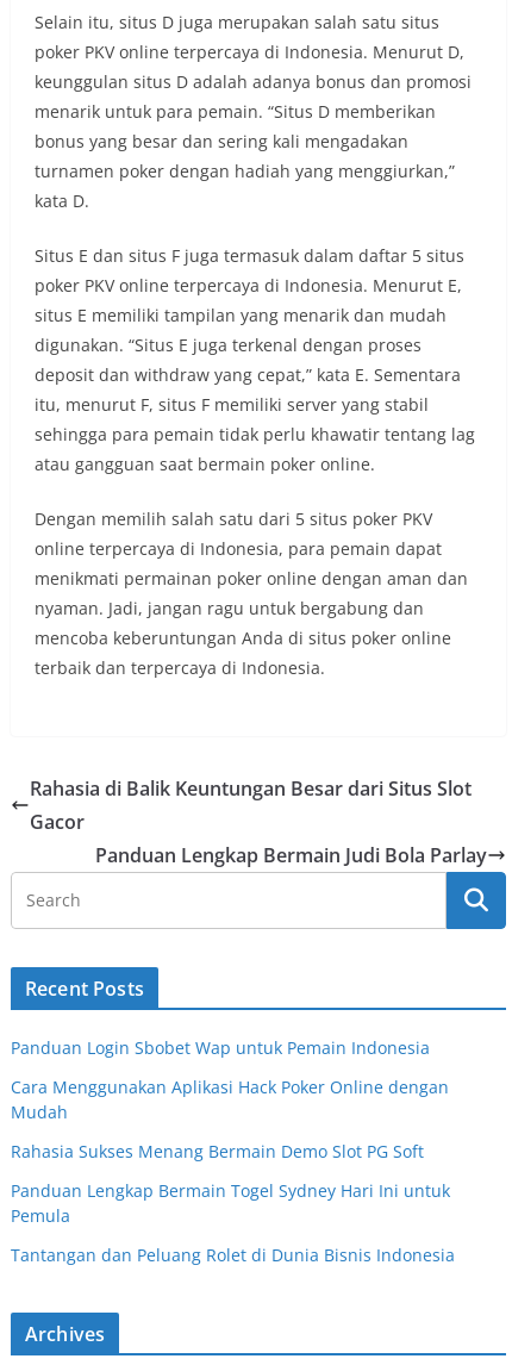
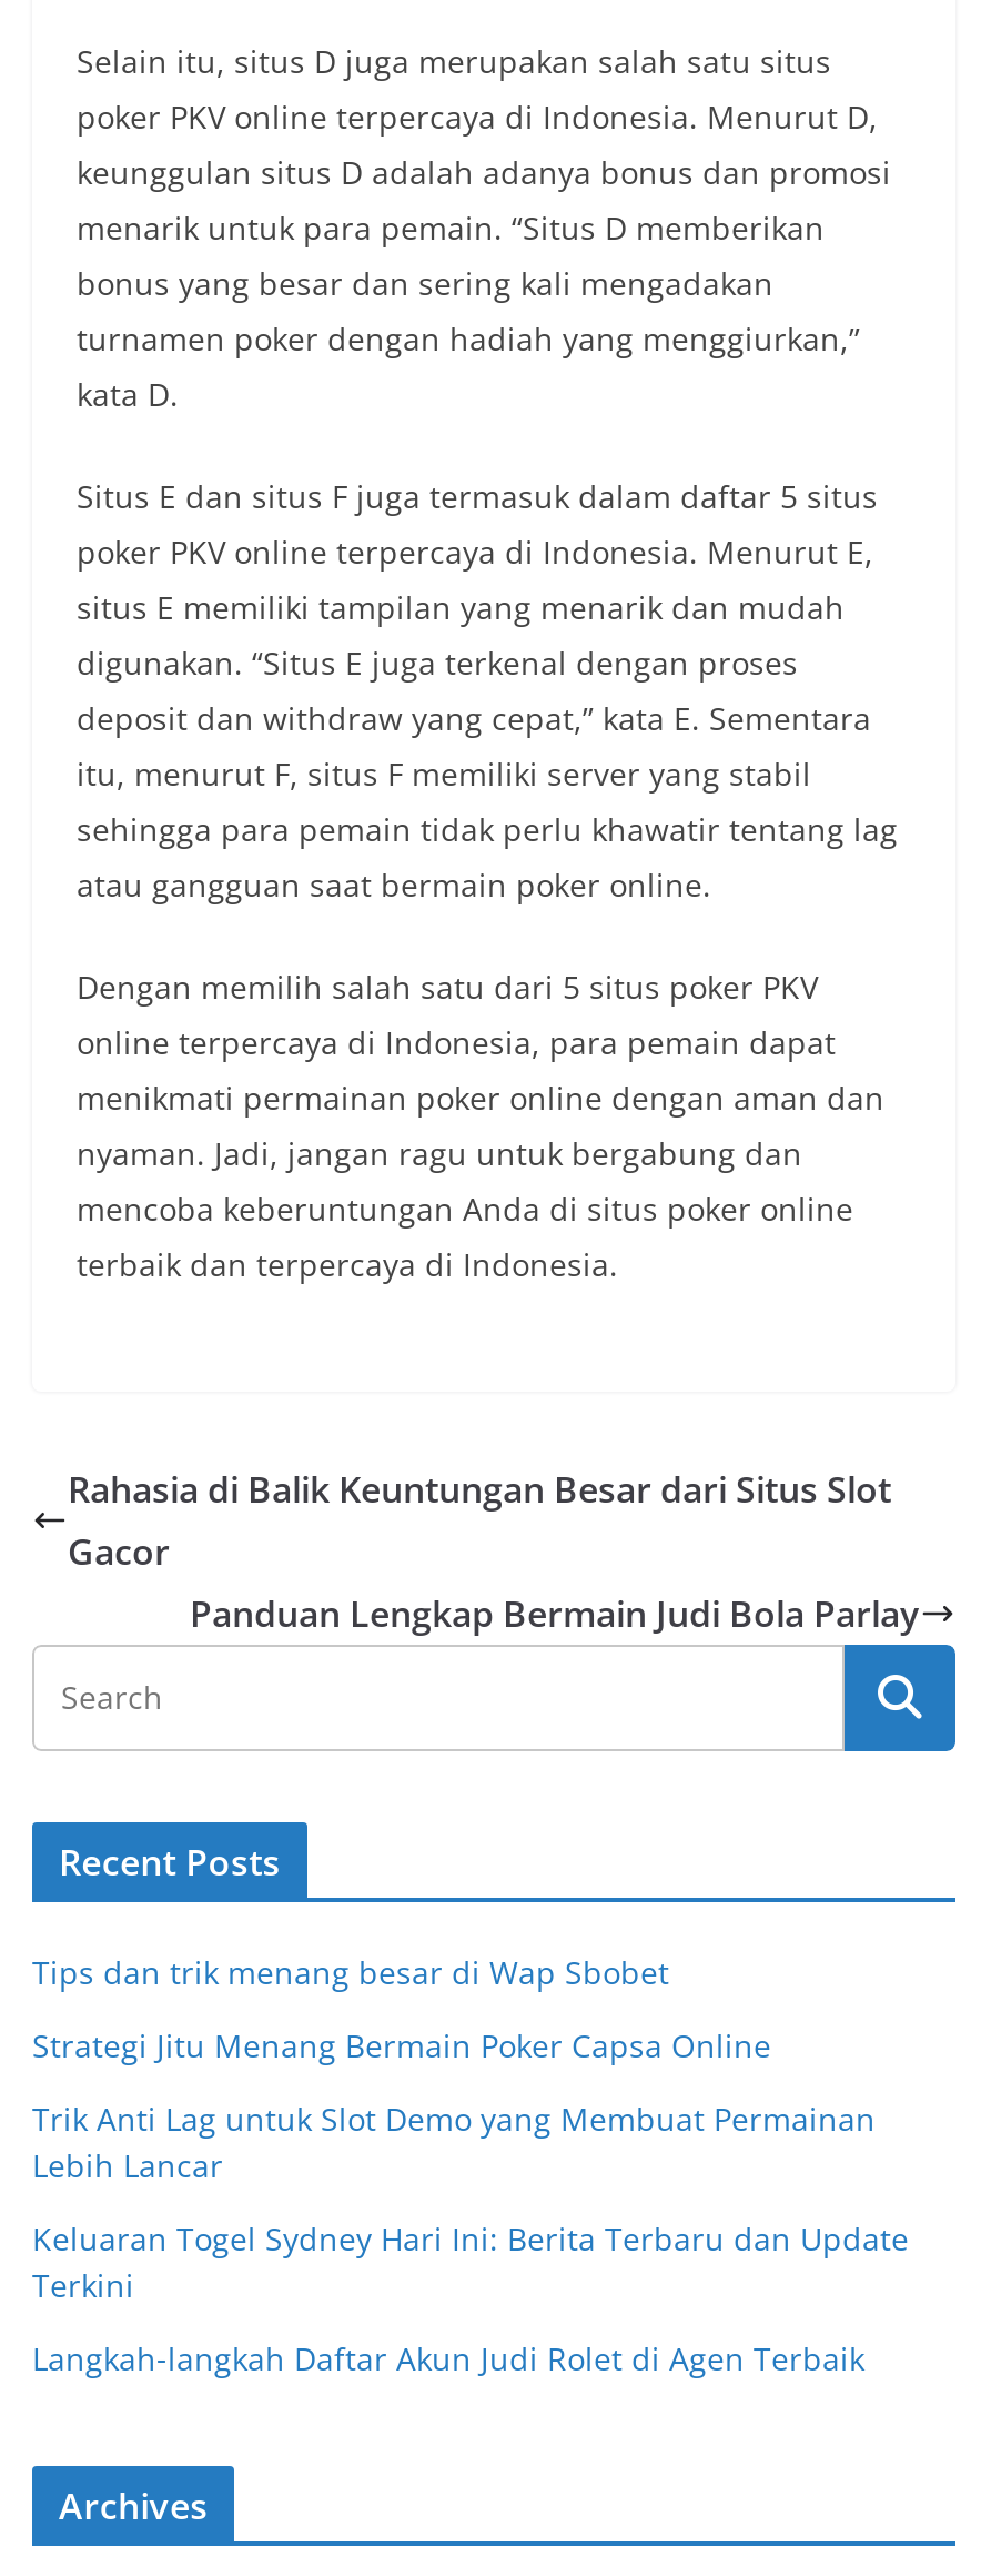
- Panduan Login Sbobet Wap untuk Pemain Indonesia
+ Tips dan trik menang besar di Wap Sbobet

- Cara Menggunakan Aplikasi Hack Poker Online dengan
- Mudah
+ Strategi Jitu Menang Bermain Poker Capsa Online

- Rahasia Sukses Menang Bermain Demo Slot PG Soft
+ Trik Anti Lag untuk Slot Demo yang Membuat Permainan
+ Lebih Lancar

- Panduan Lengkap Bermain Togel Sydney Hari Ini untuk
- Pemula
+ Keluaran Togel Sydney Hari Ini: Berita Terbaru dan Update
+ Terkini

- Tantangan dan Peluang Rolet di Dunia Bisnis Indonesia
+ Langkah-langkah Daftar Akun Judi Rolet di Agen Terbaik
